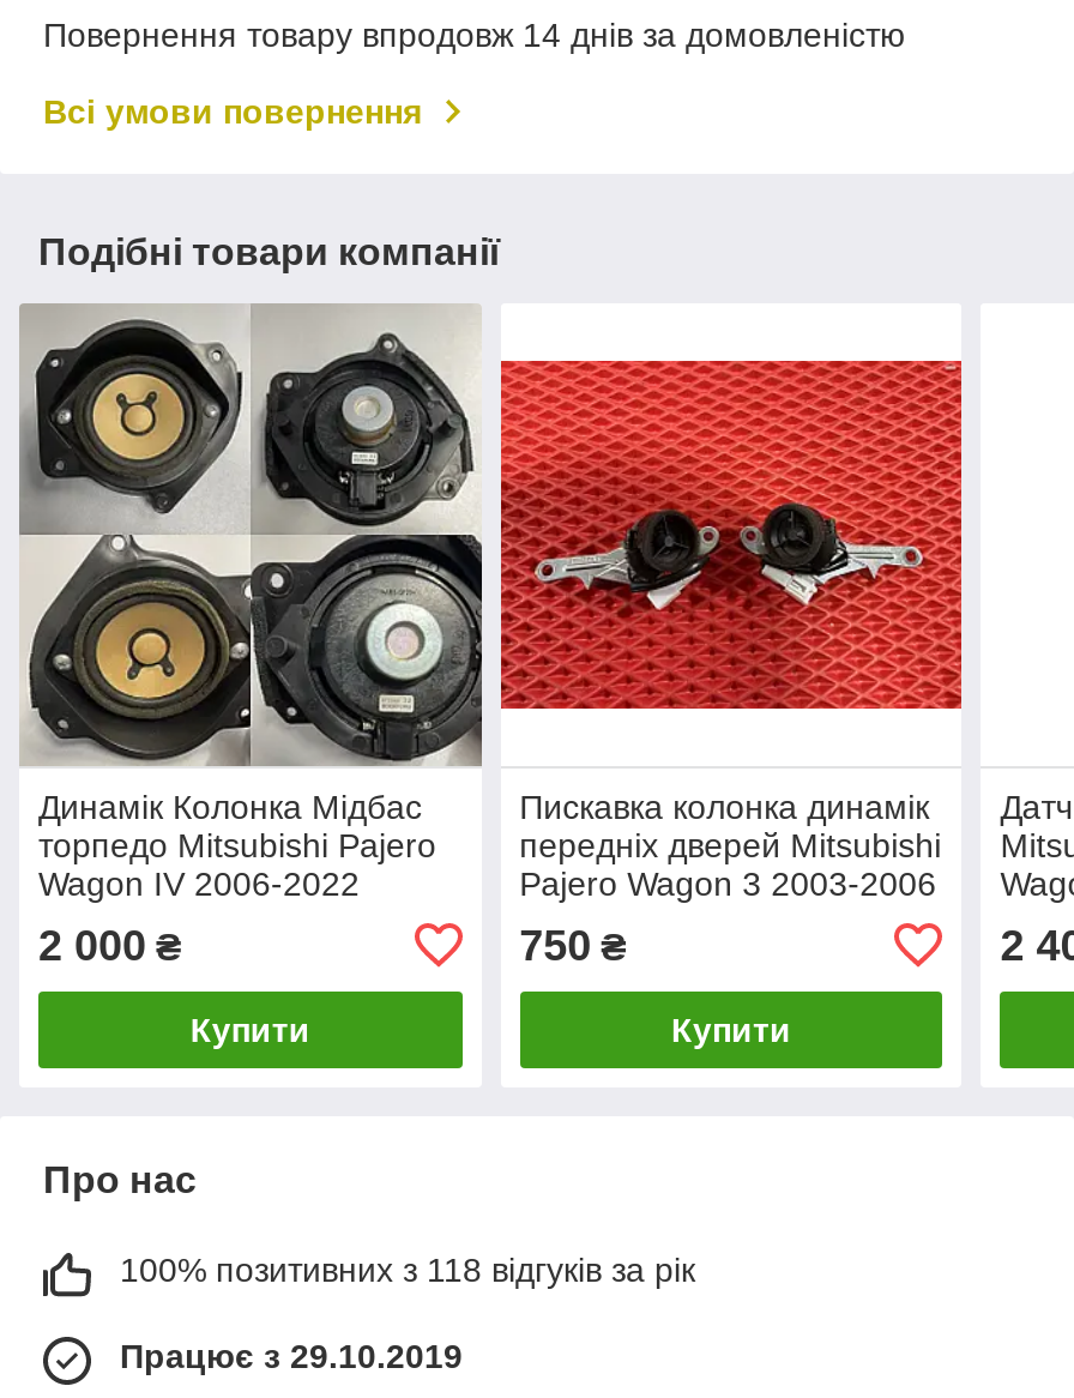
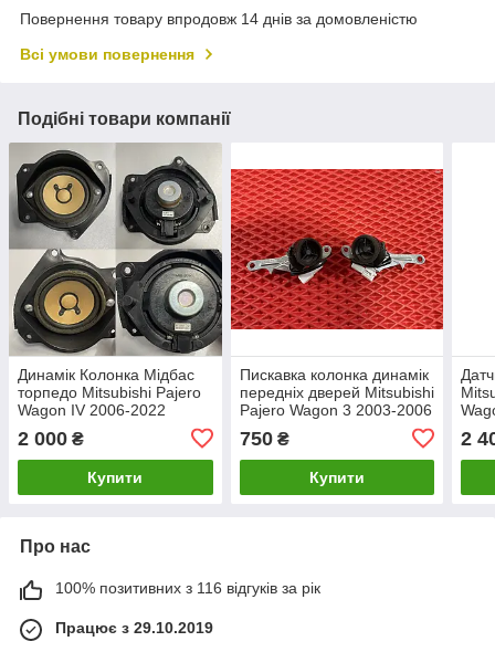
- 100% позитивних з 118 відгуків за рік
+ 100% позитивних з 116 відгуків за рік
